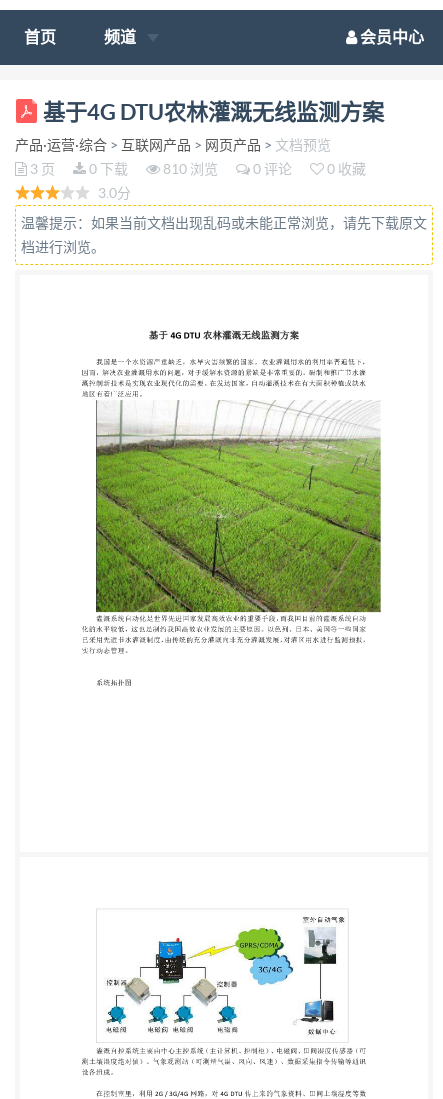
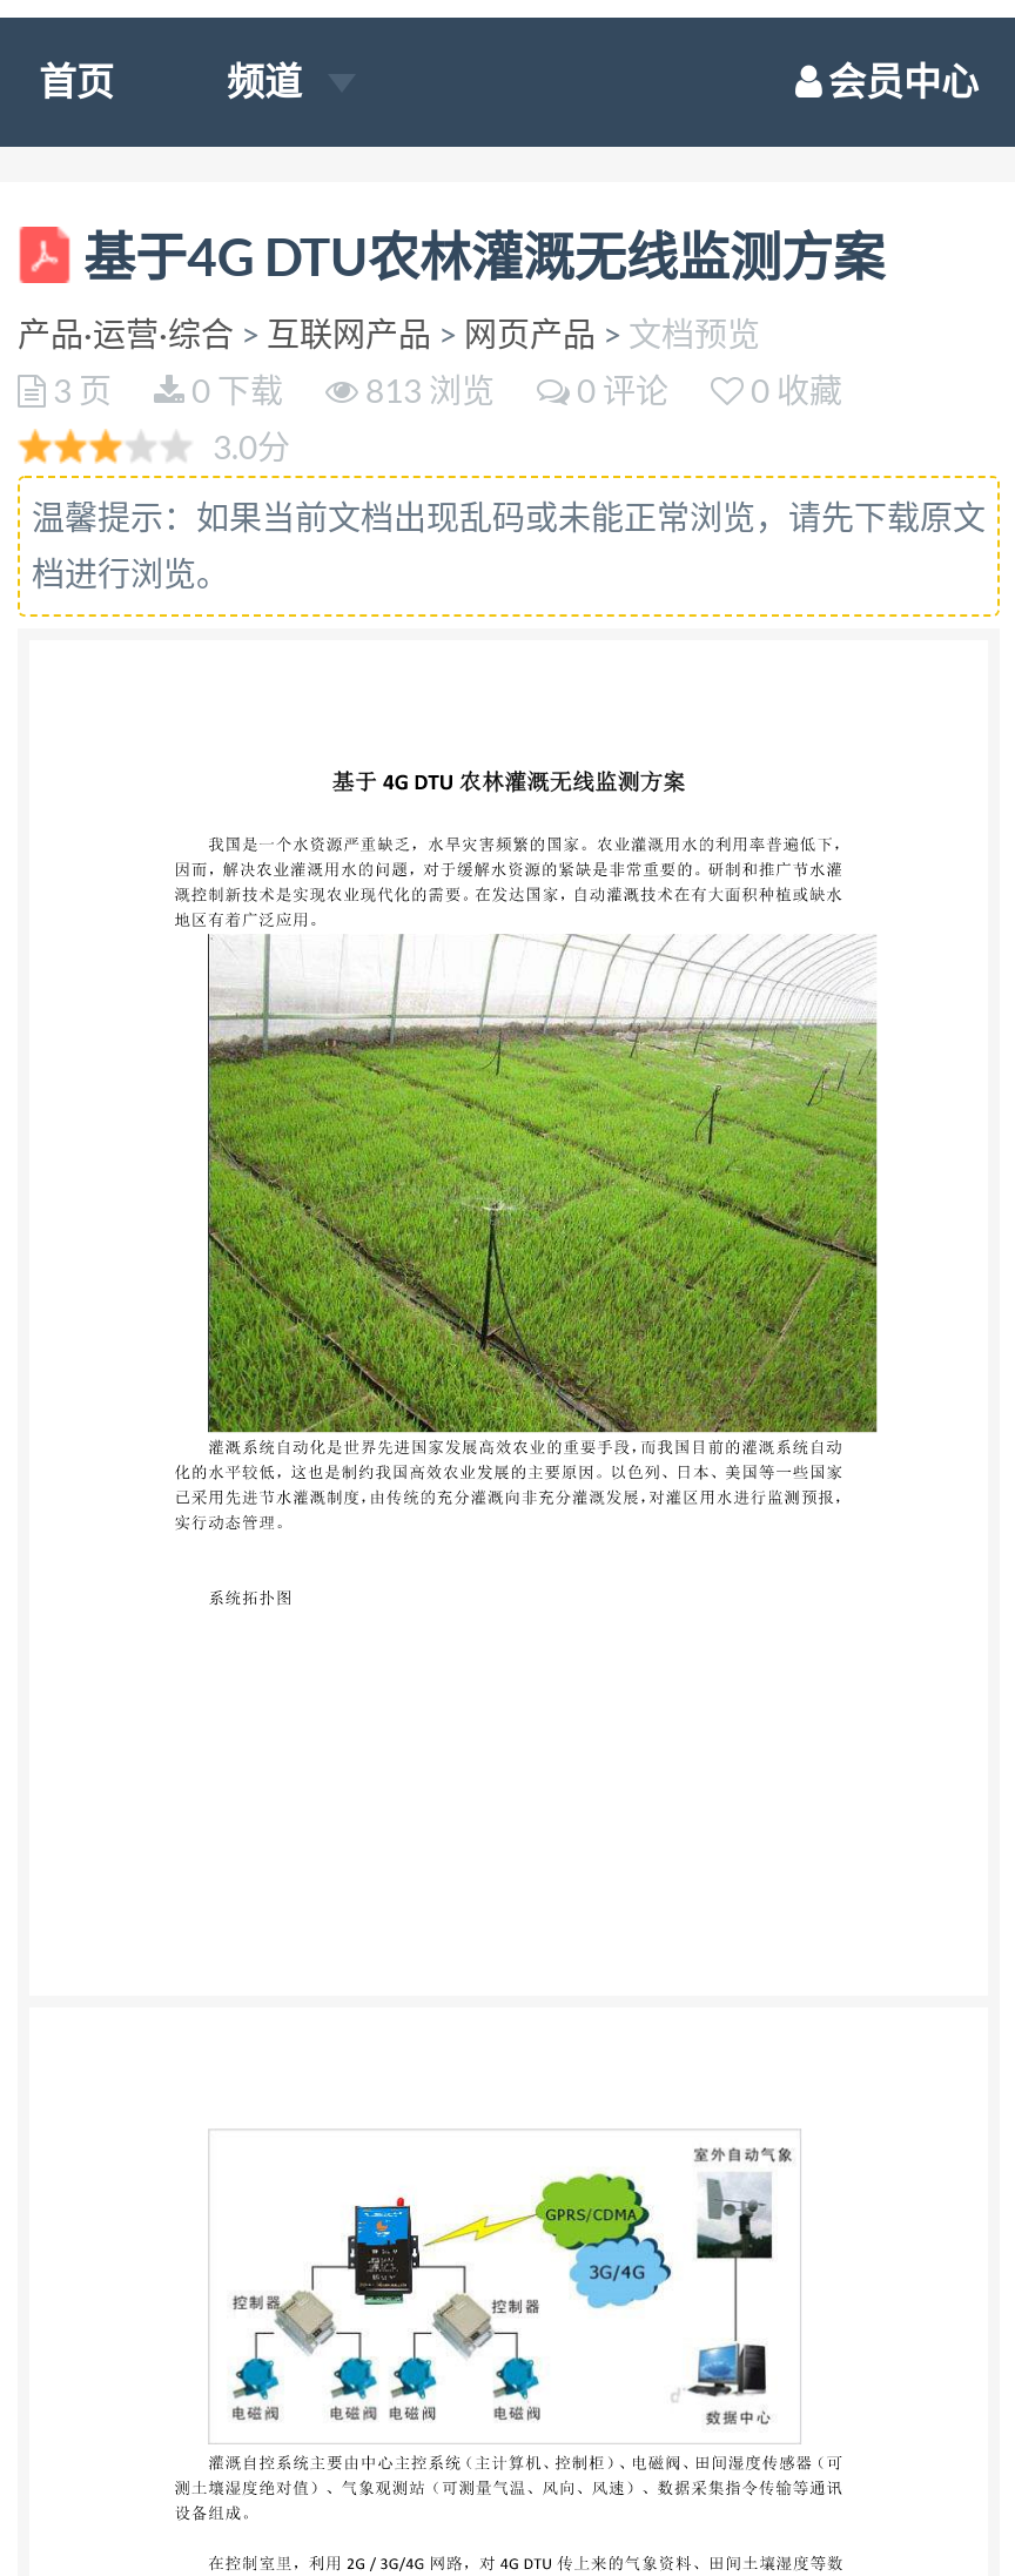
- 3 页 0 下载 810 浏览 0 评论 0 收藏
+ 3 页 0 下载 813 浏览 0 评论 0 收藏
